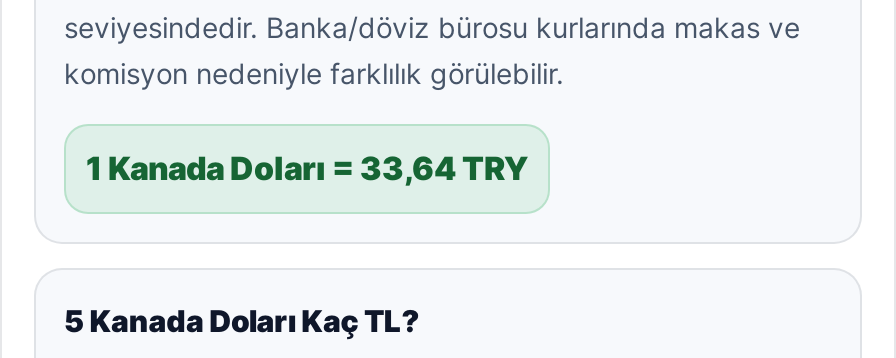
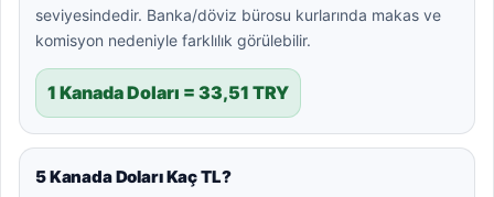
- 1 Kanada Doları = 33,64 TRY
+ 1 Kanada Doları = 33,51 TRY
